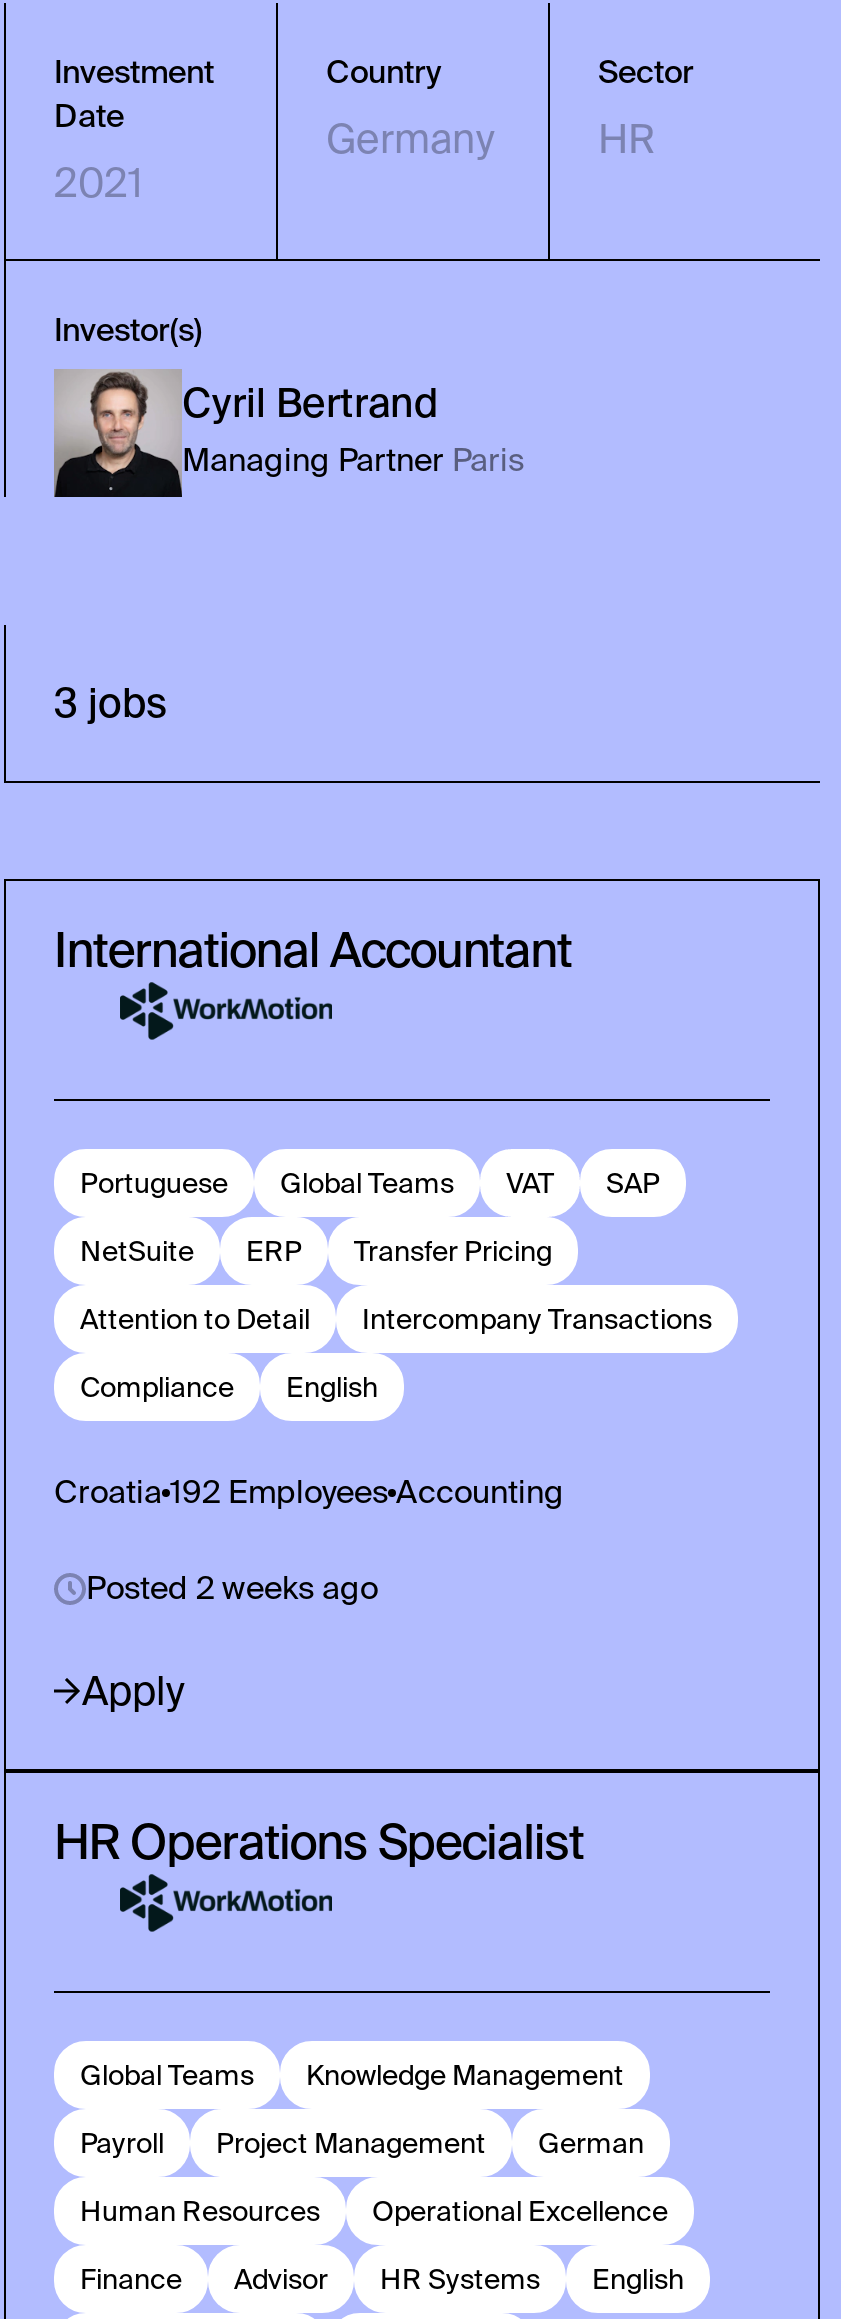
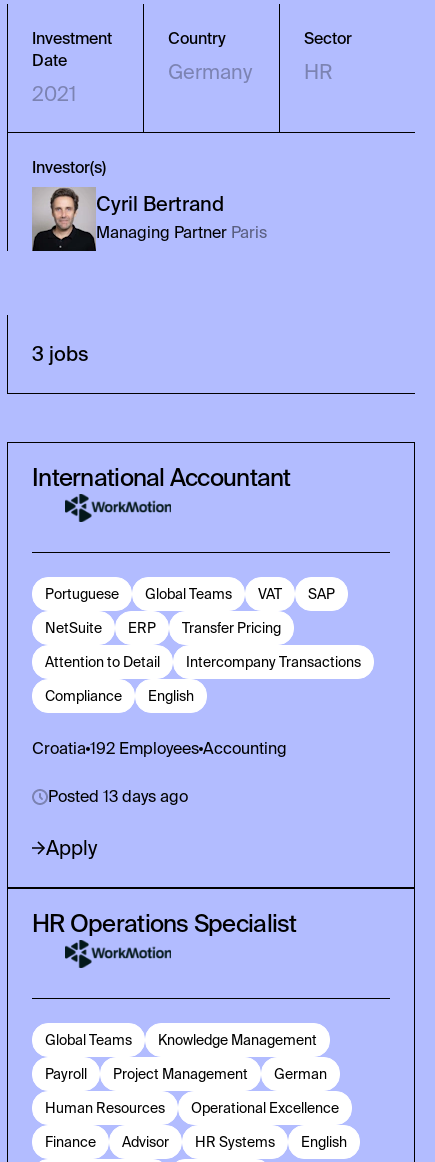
- Posted 2 weeks ago
+ Posted 13 days ago
